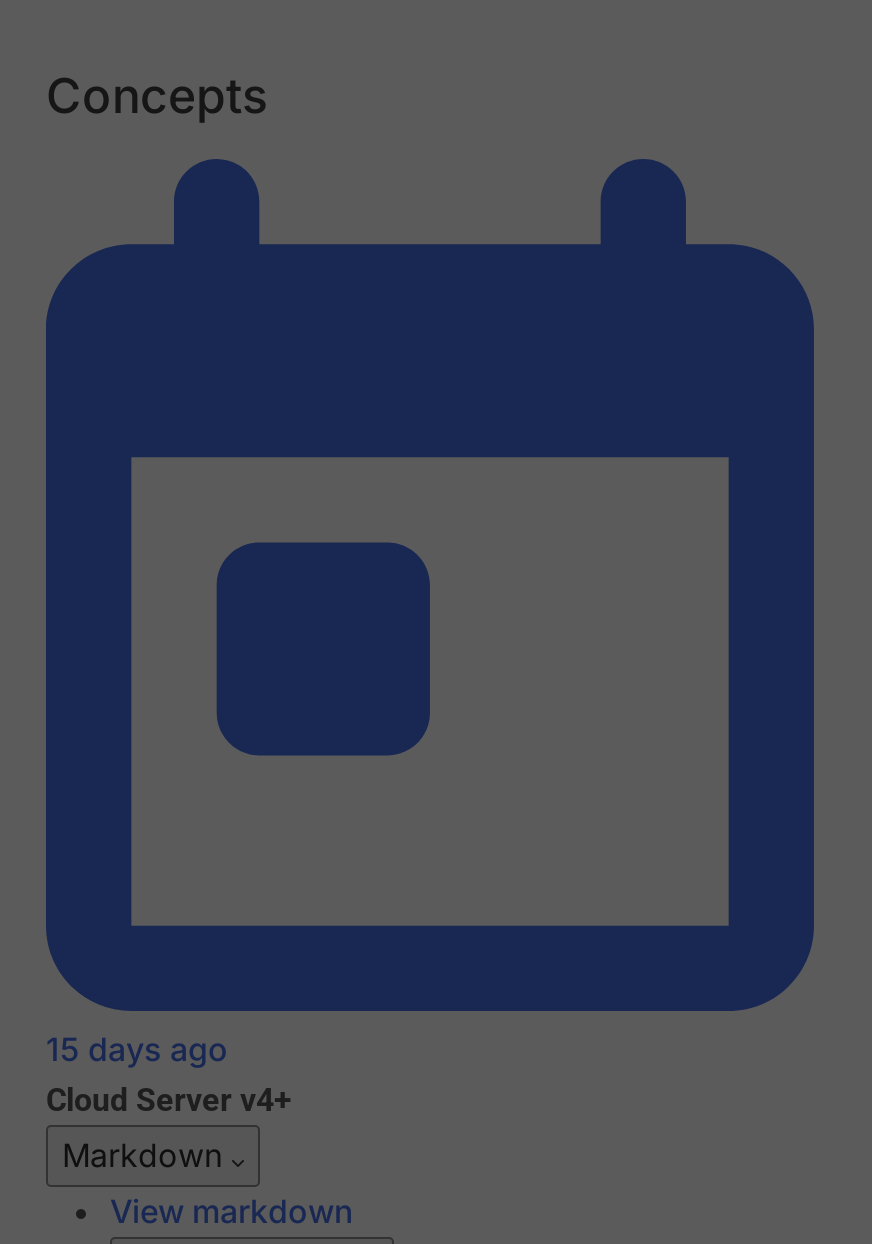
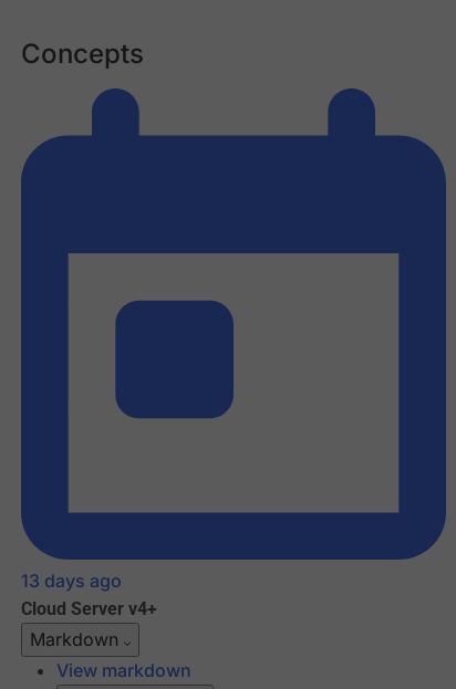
- 15 days ago
+ 13 days ago
